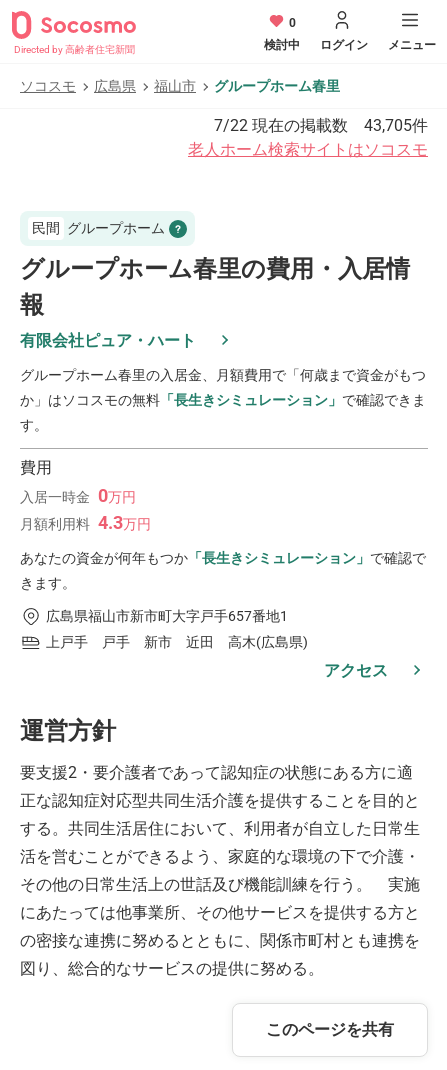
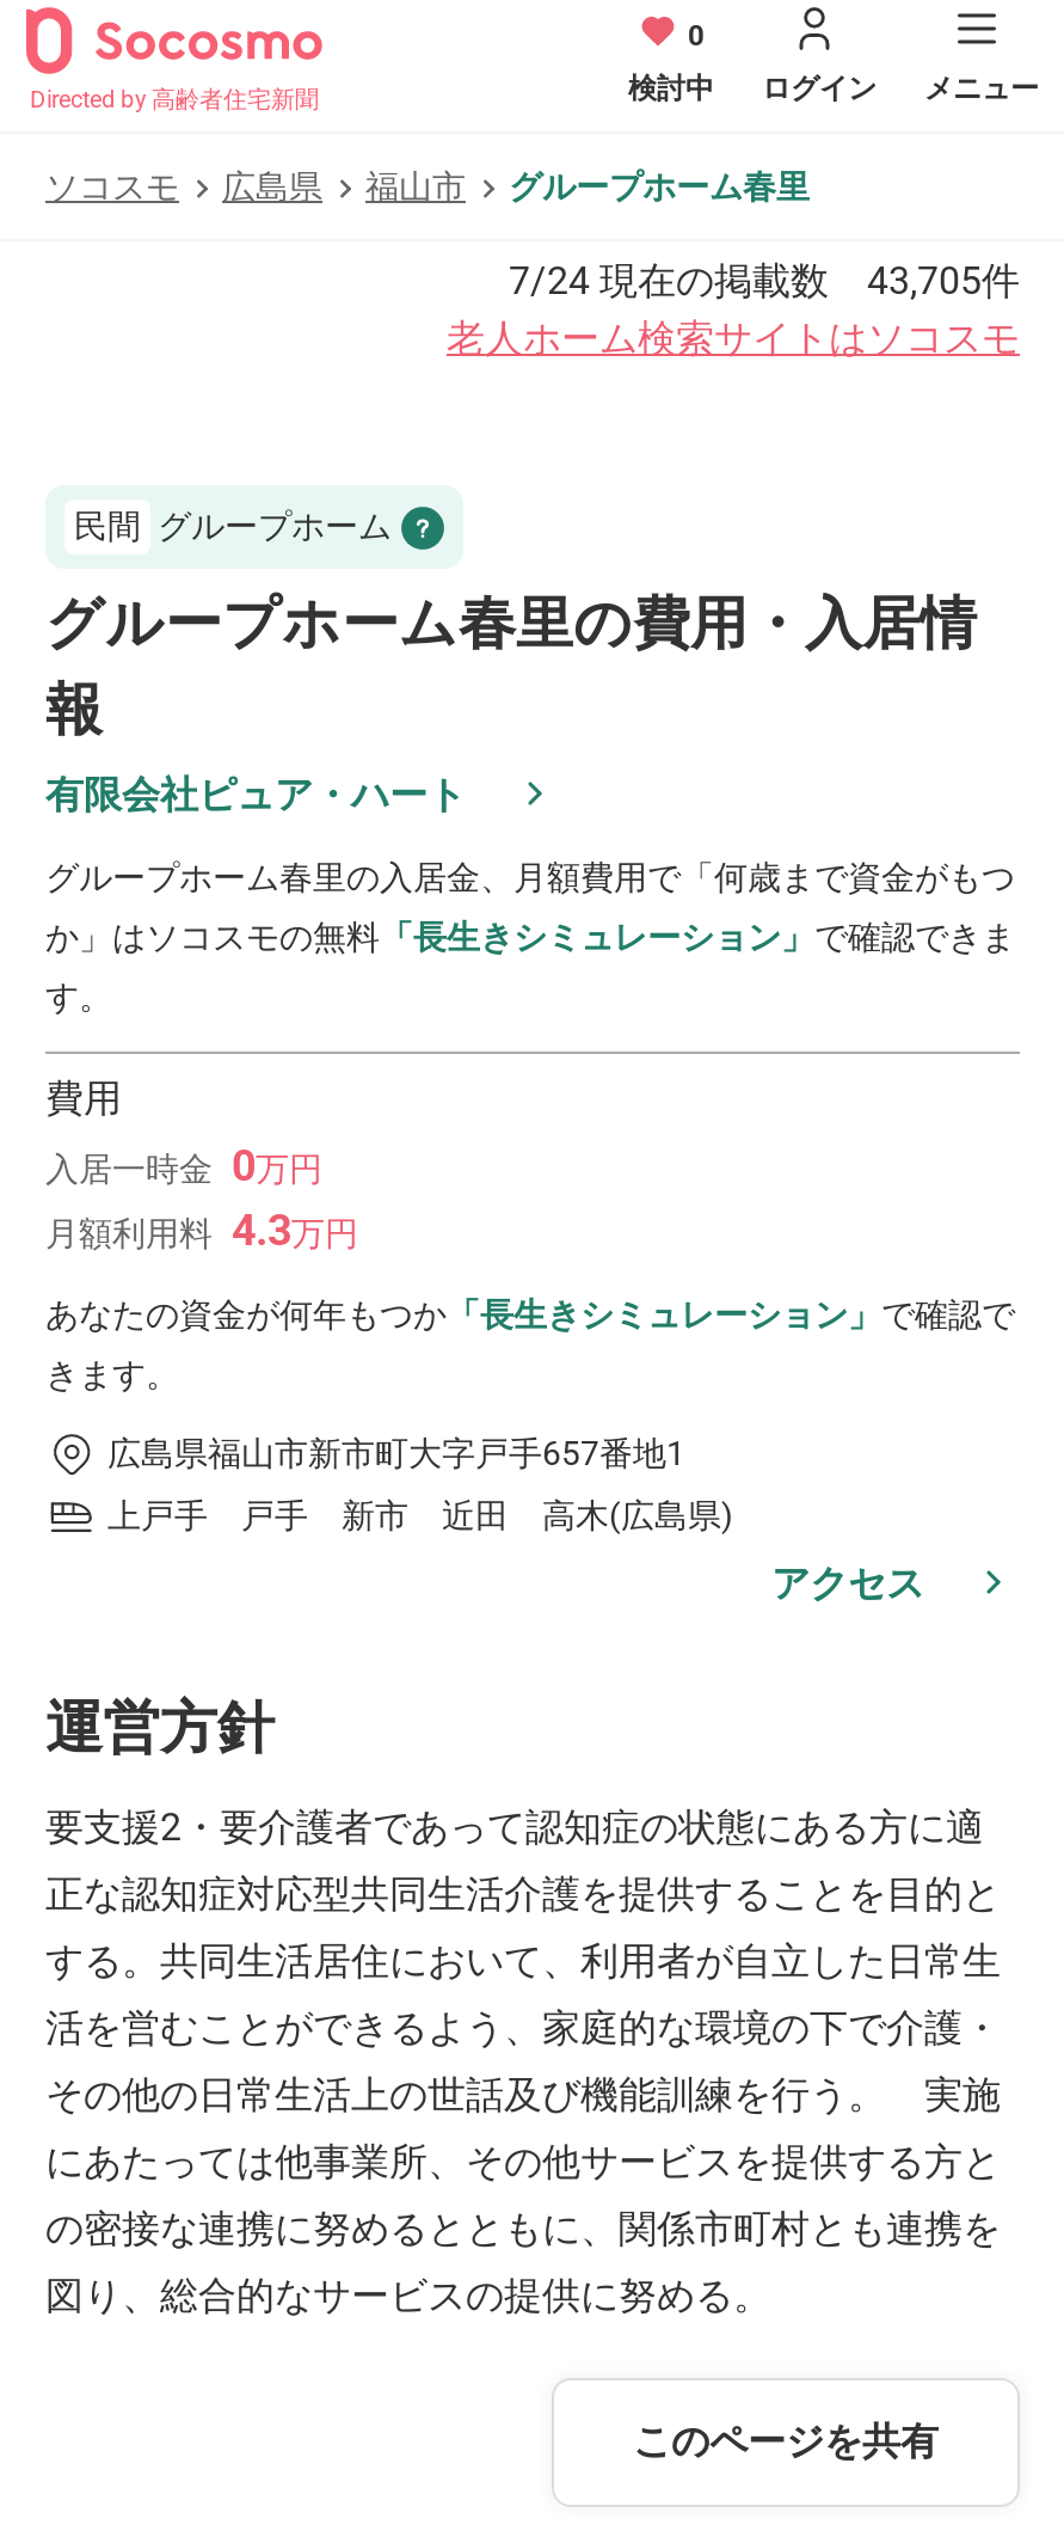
- 7/22現在の掲載数43,705件
+ 7/24現在の掲載数43,705件
